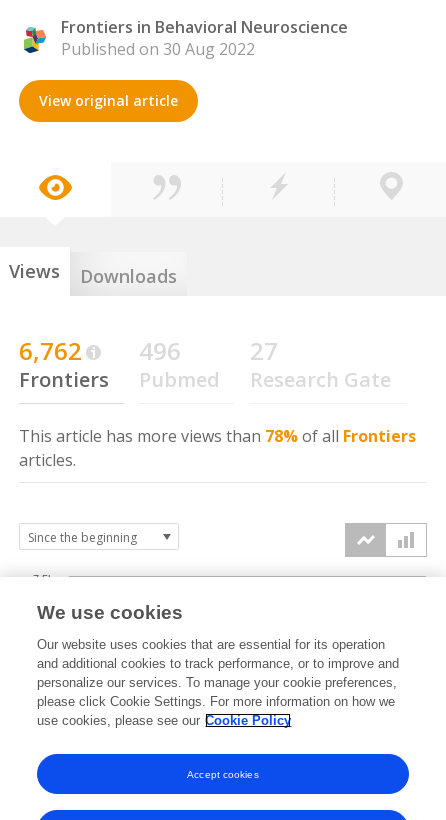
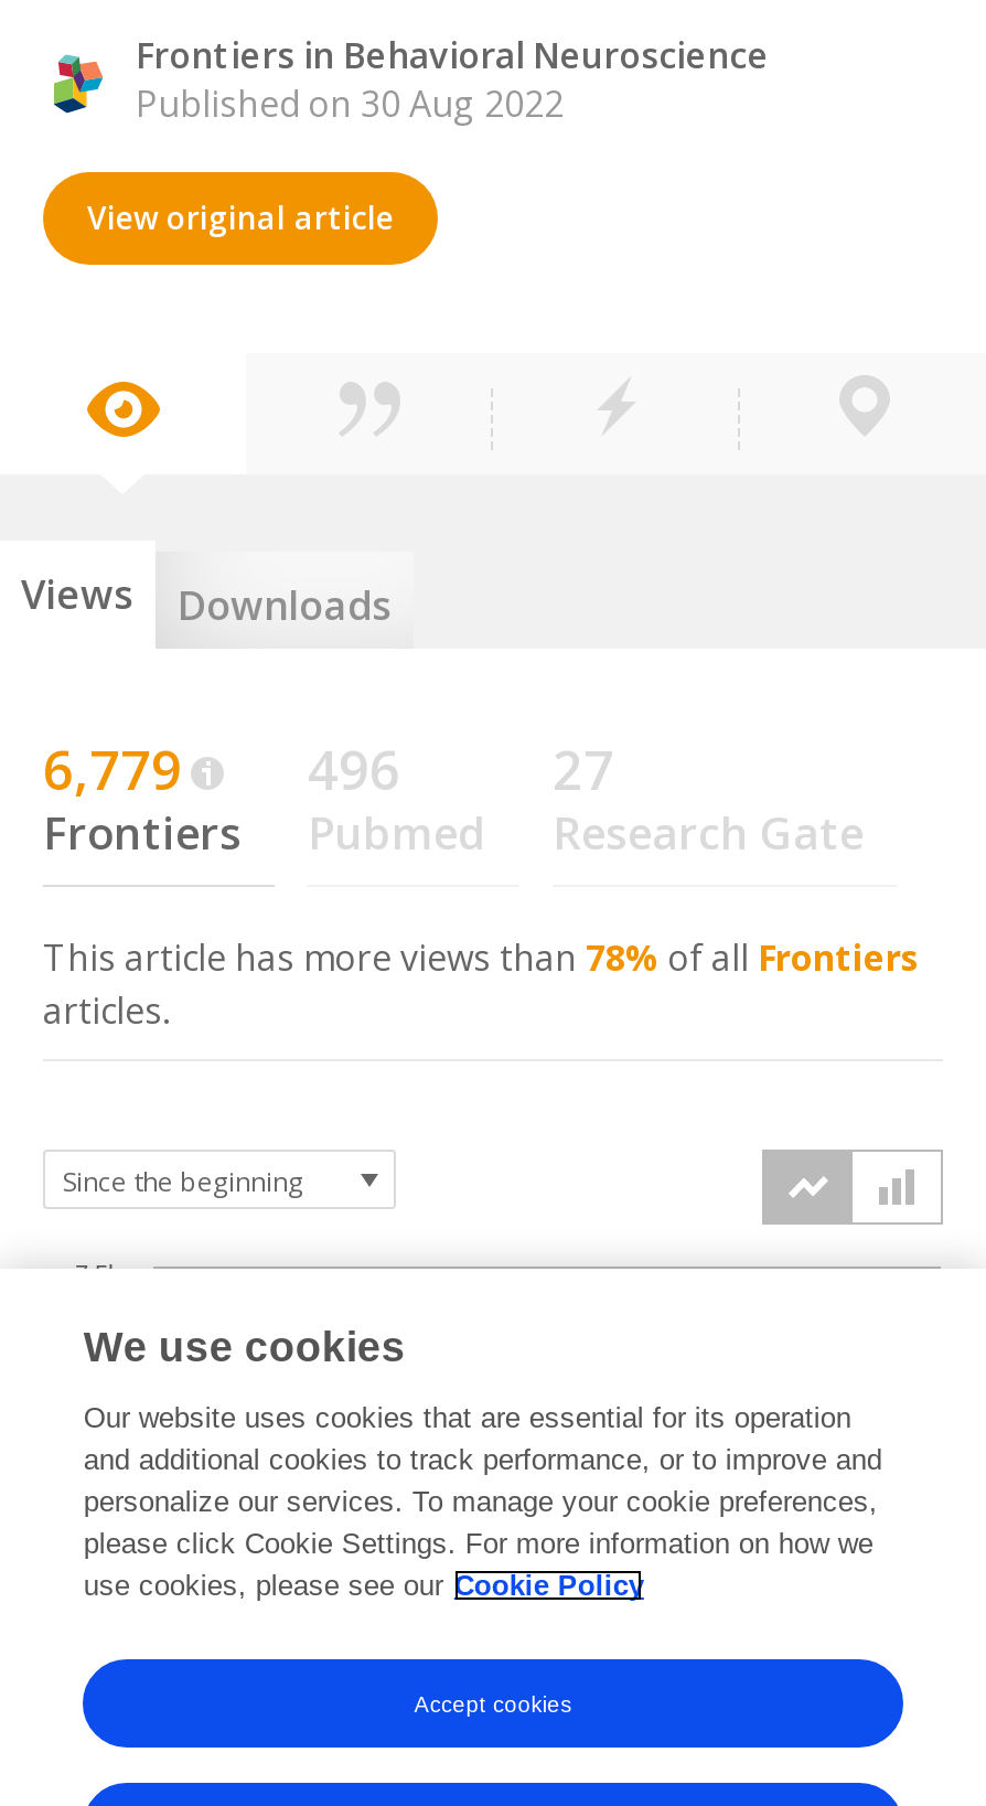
- 6,762
+ 6,779
